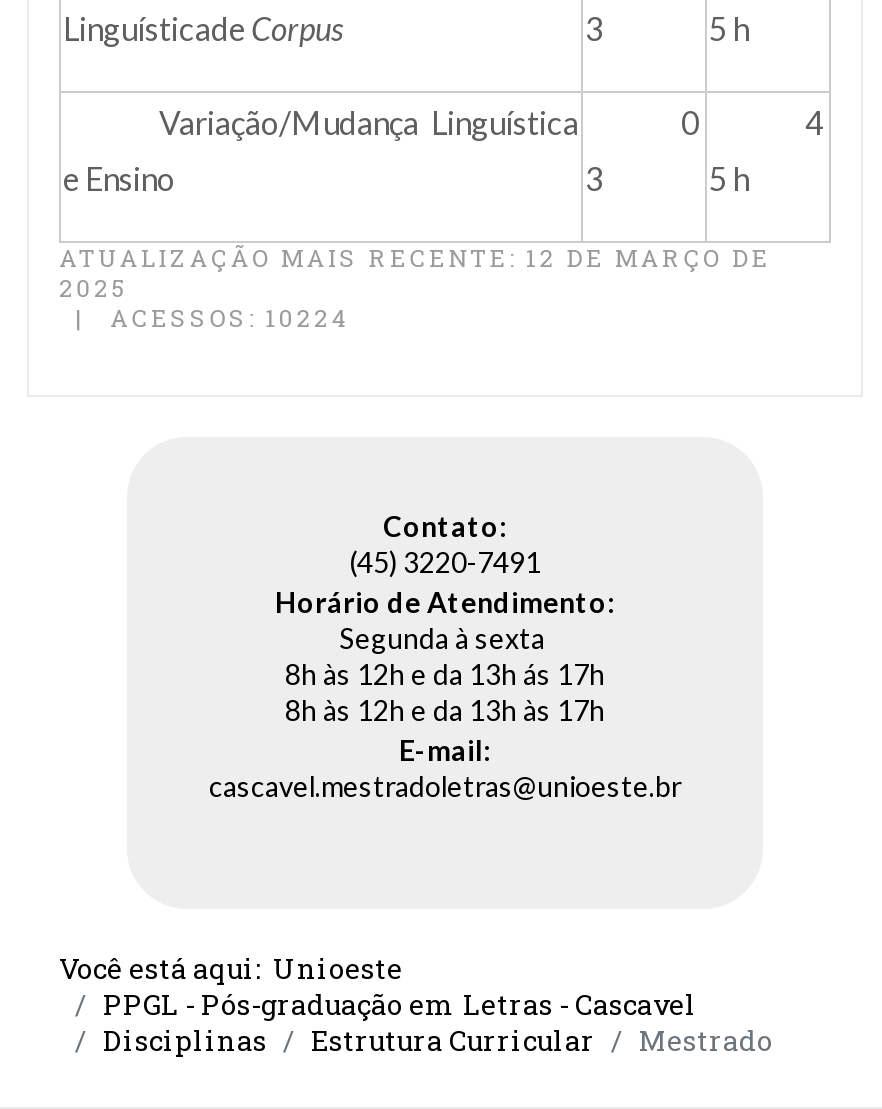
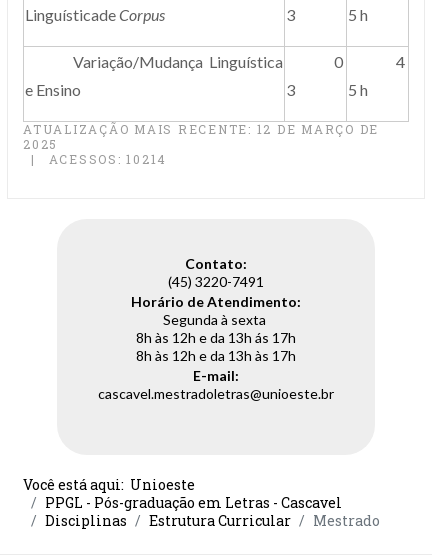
- ACESSOS: 10224
+ ACESSOS: 10214
